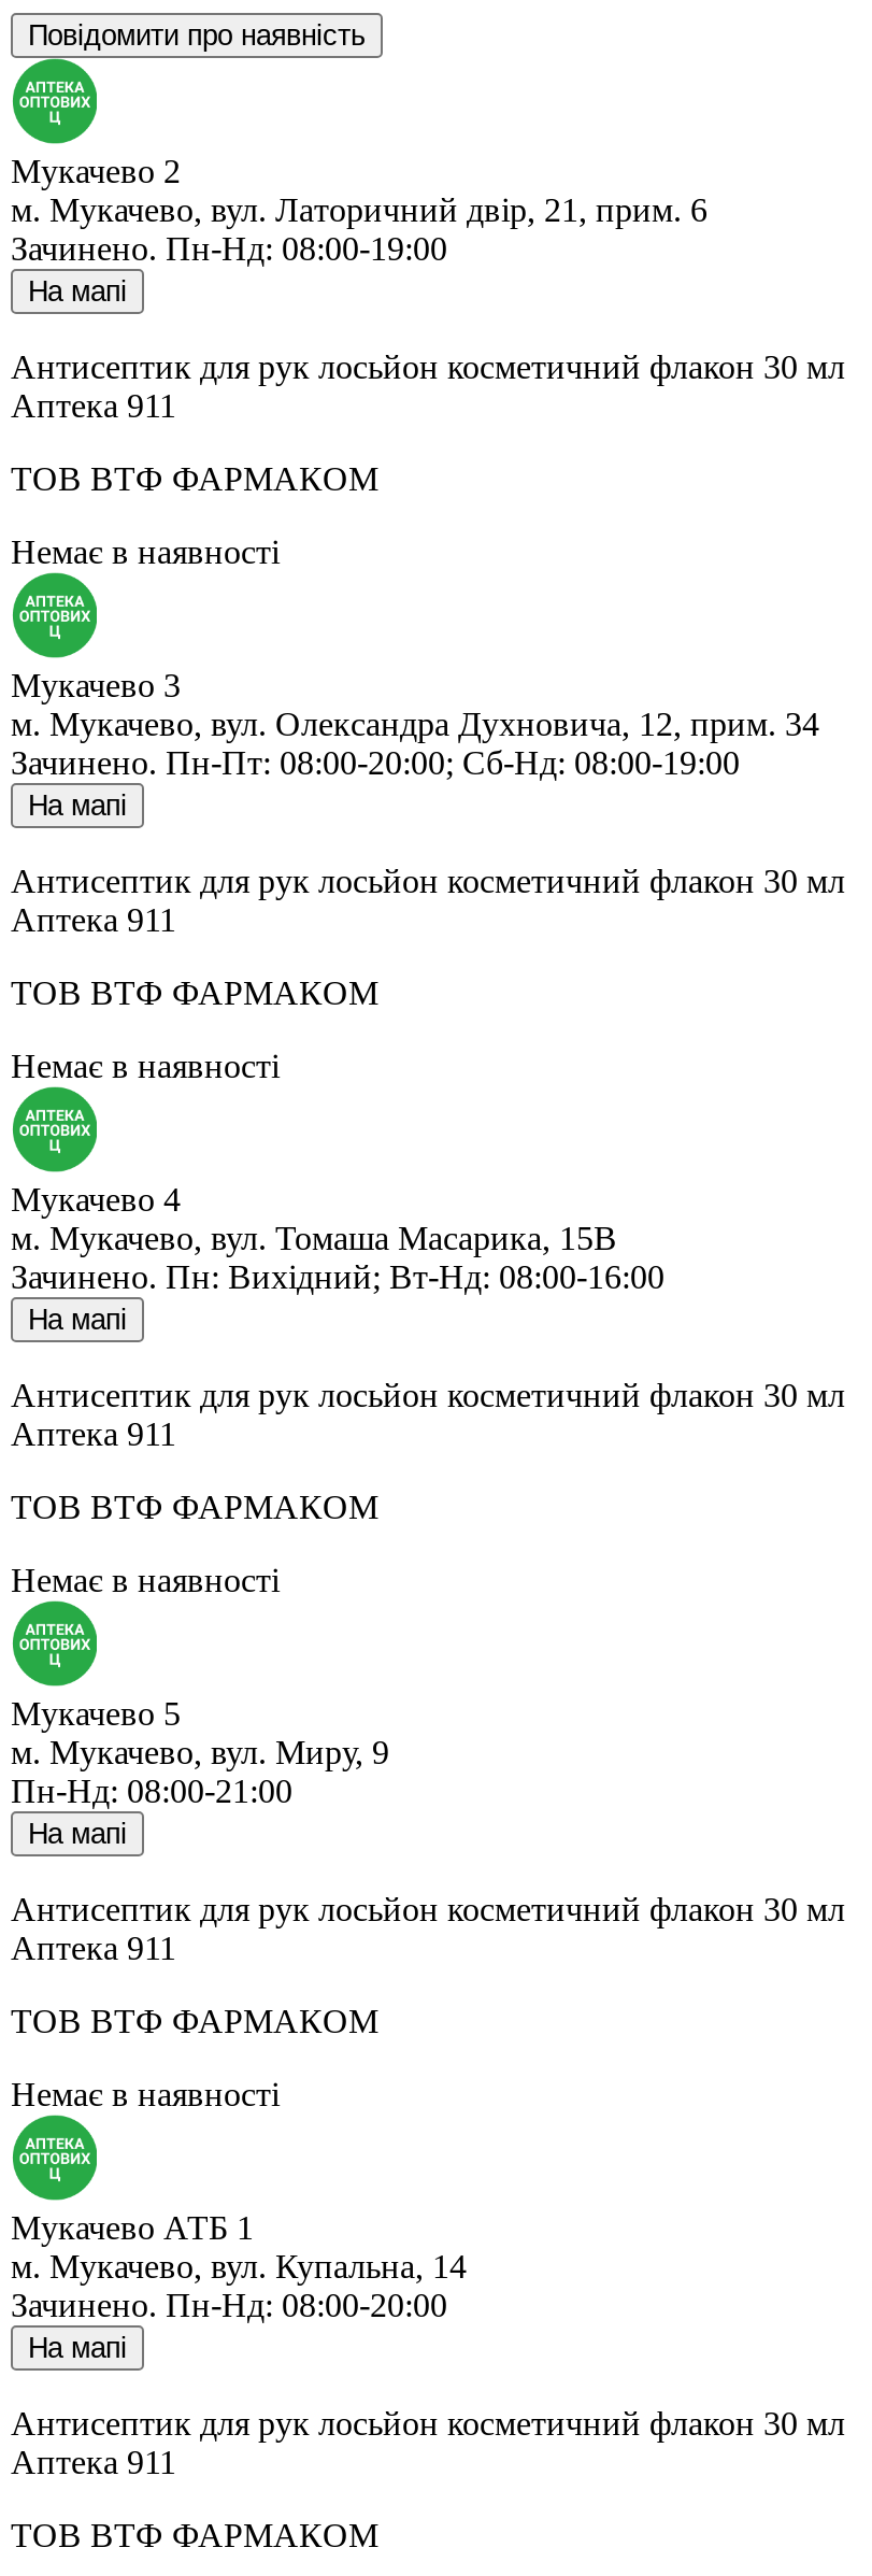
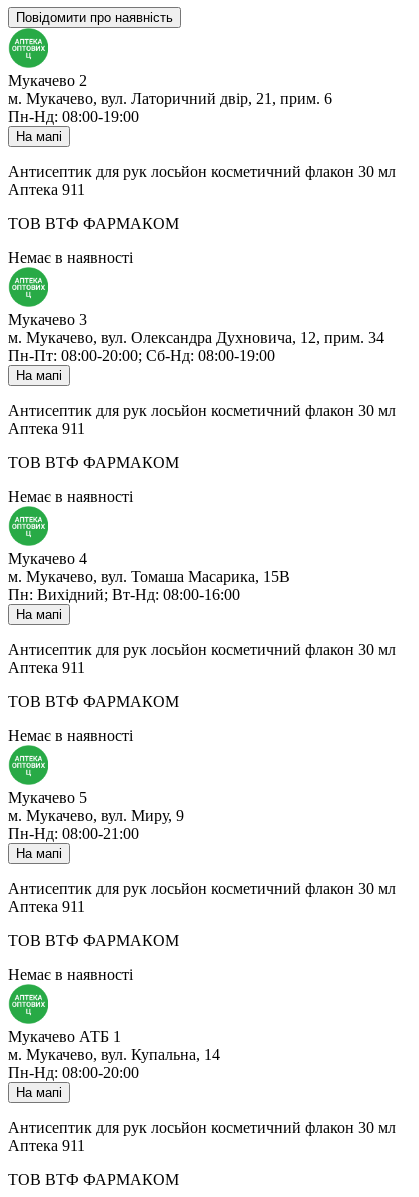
- Зачинено. Пн-Нд: 08:00-19:00
+ Пн-Нд: 08:00-19:00

- Зачинено. Пн-Пт: 08:00-20:00; Сб-Нд: 08:00-19:00
+ Пн-Пт: 08:00-20:00; Сб-Нд: 08:00-19:00

- Зачинено. Пн: Вихідний; Вт-Нд: 08:00-16:00
+ Пн: Вихідний; Вт-Нд: 08:00-16:00

- Зачинено. Пн-Нд: 08:00-20:00
+ Пн-Нд: 08:00-20:00
